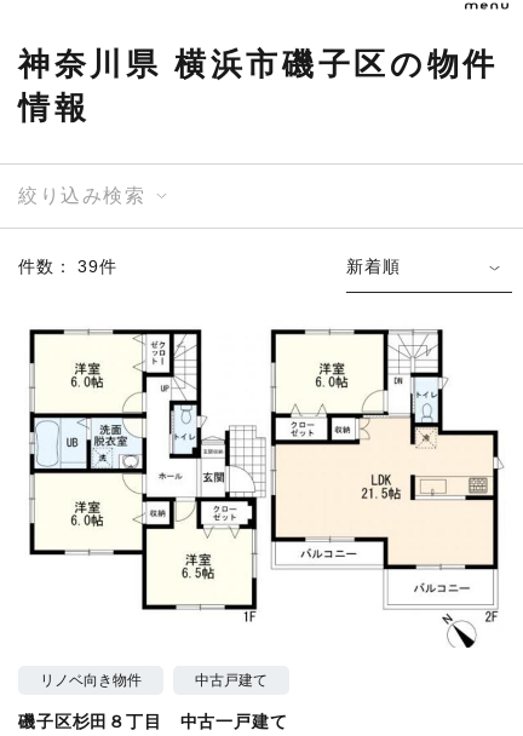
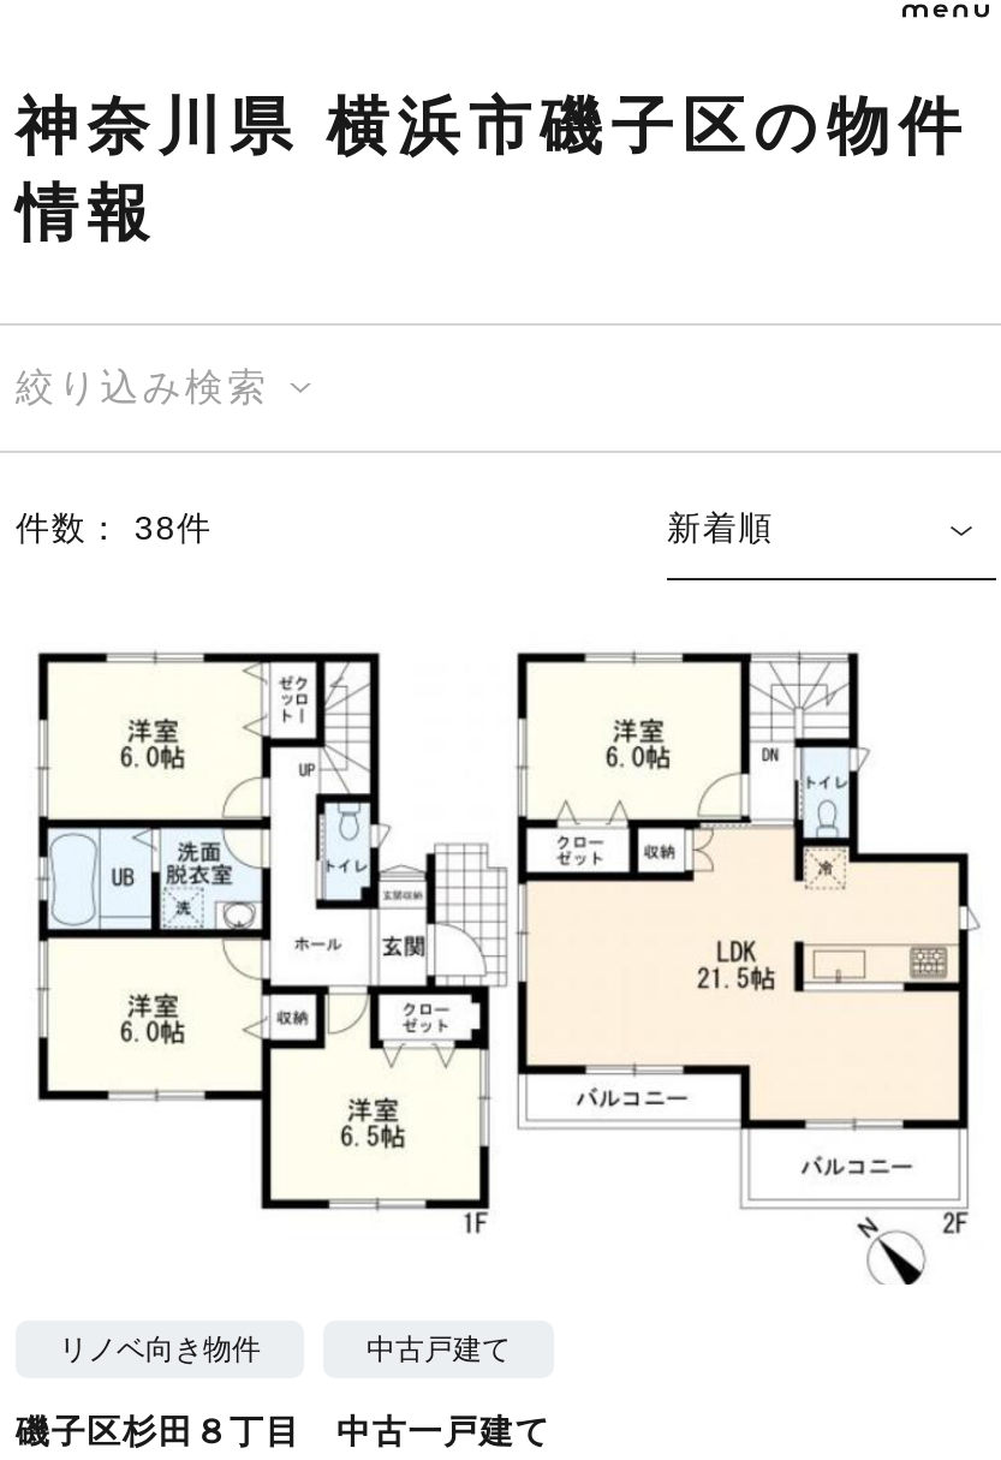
- 件数： 39件
+ 件数： 38件
